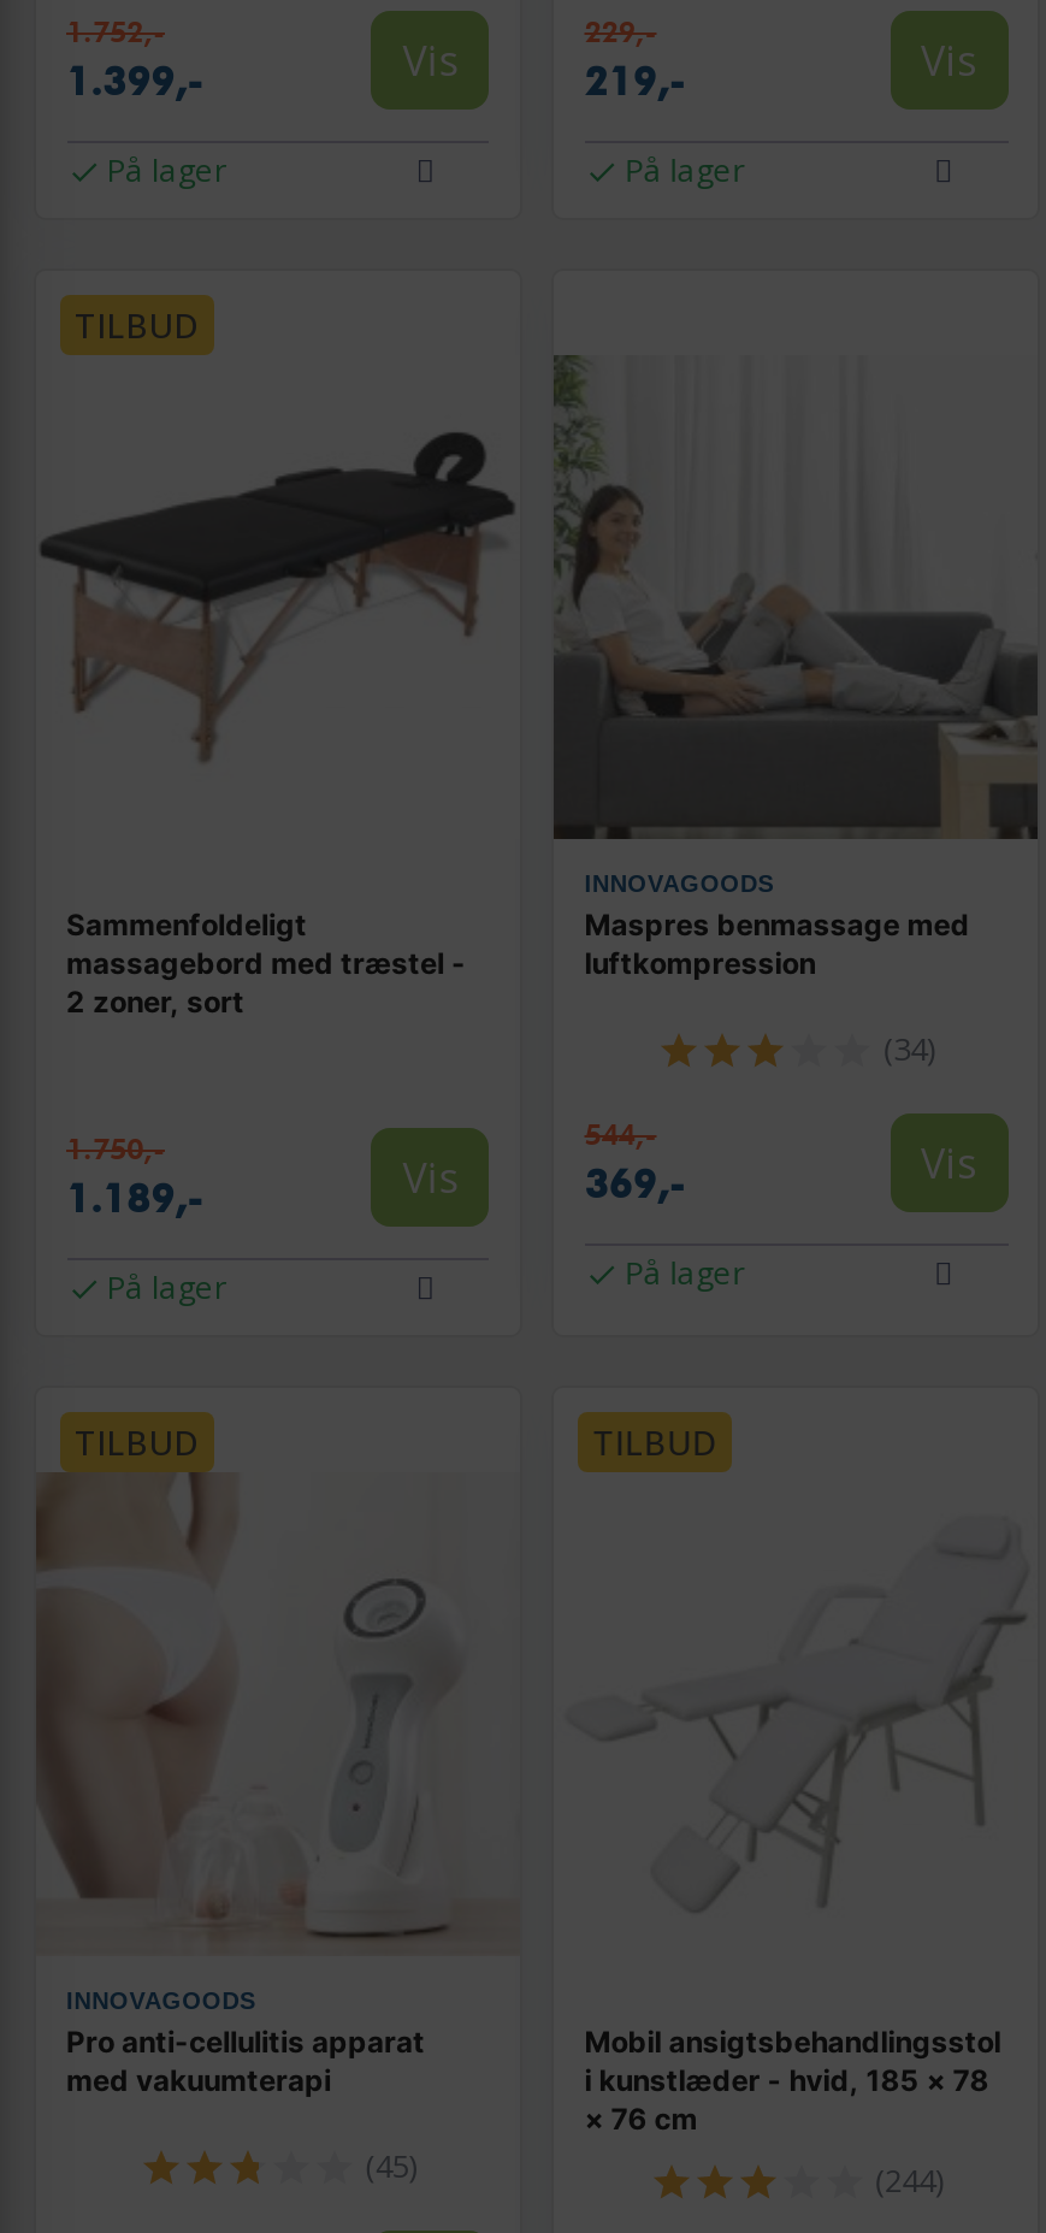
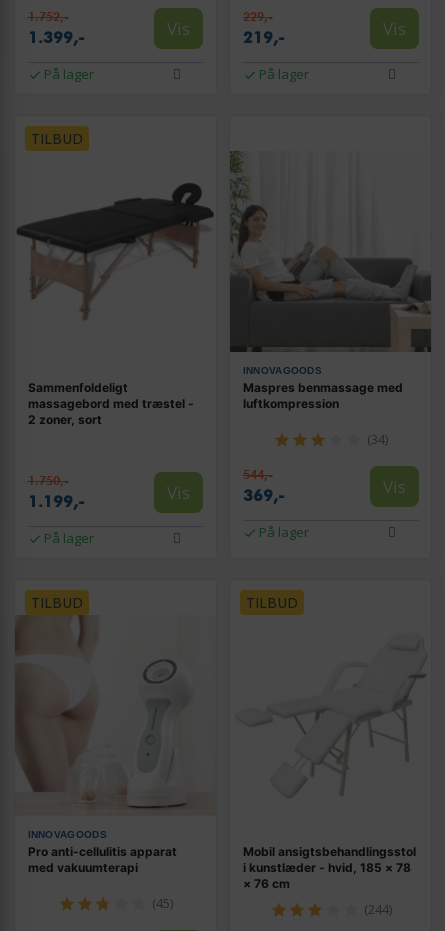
- 1.189,-
+ 1.199,-
